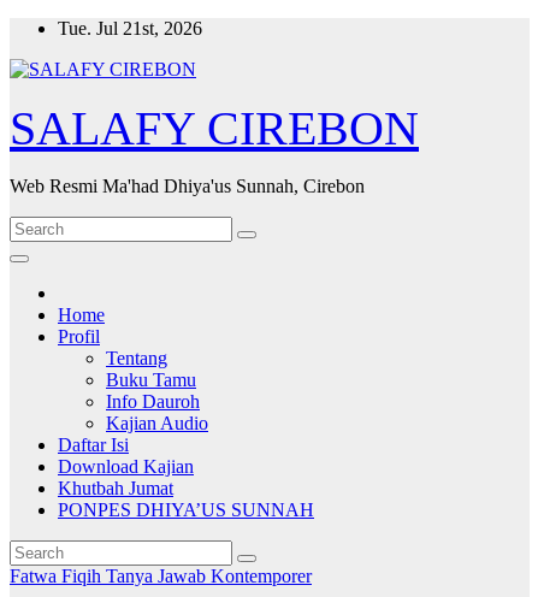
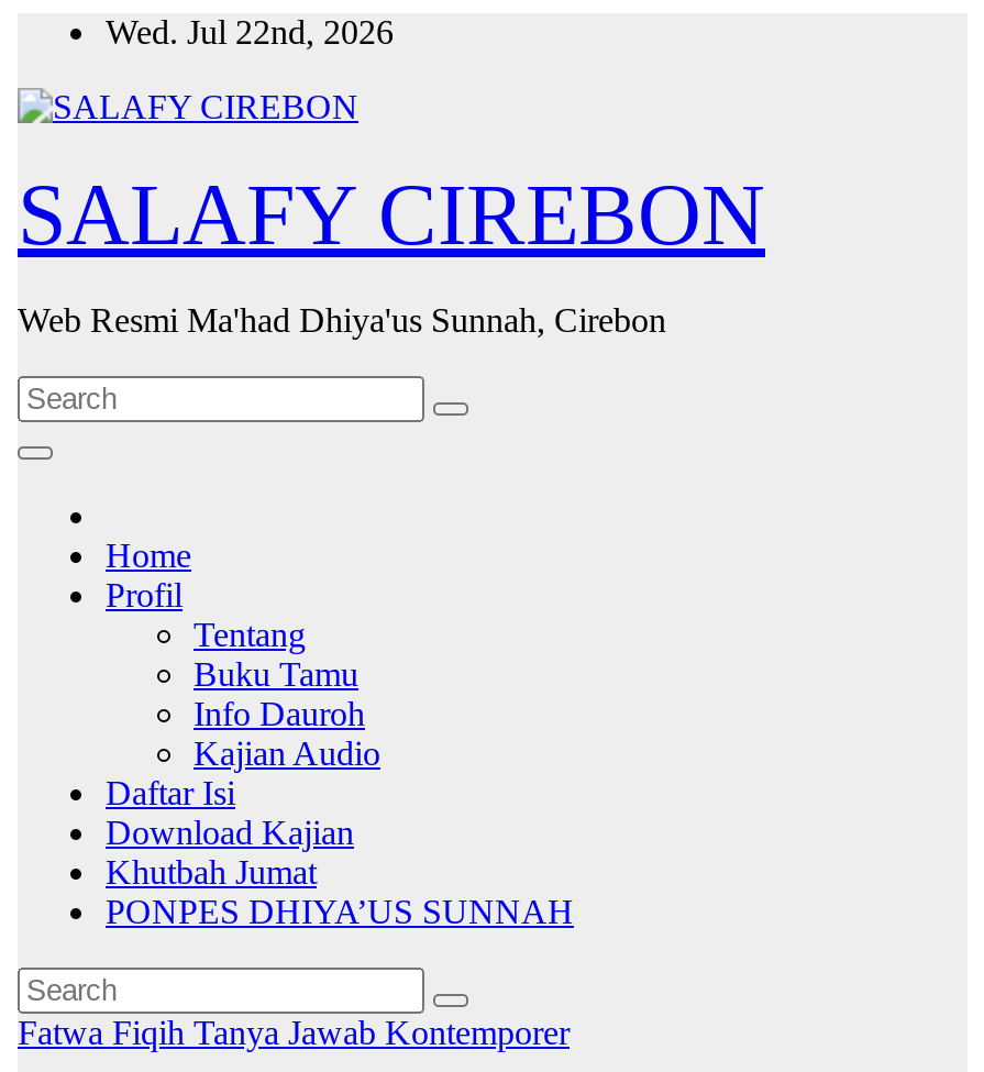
- Tue. Jul 21st, 2026
+ Wed. Jul 22nd, 2026
